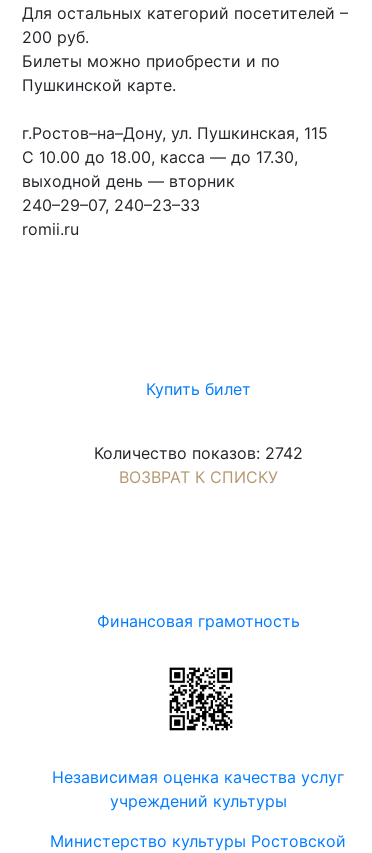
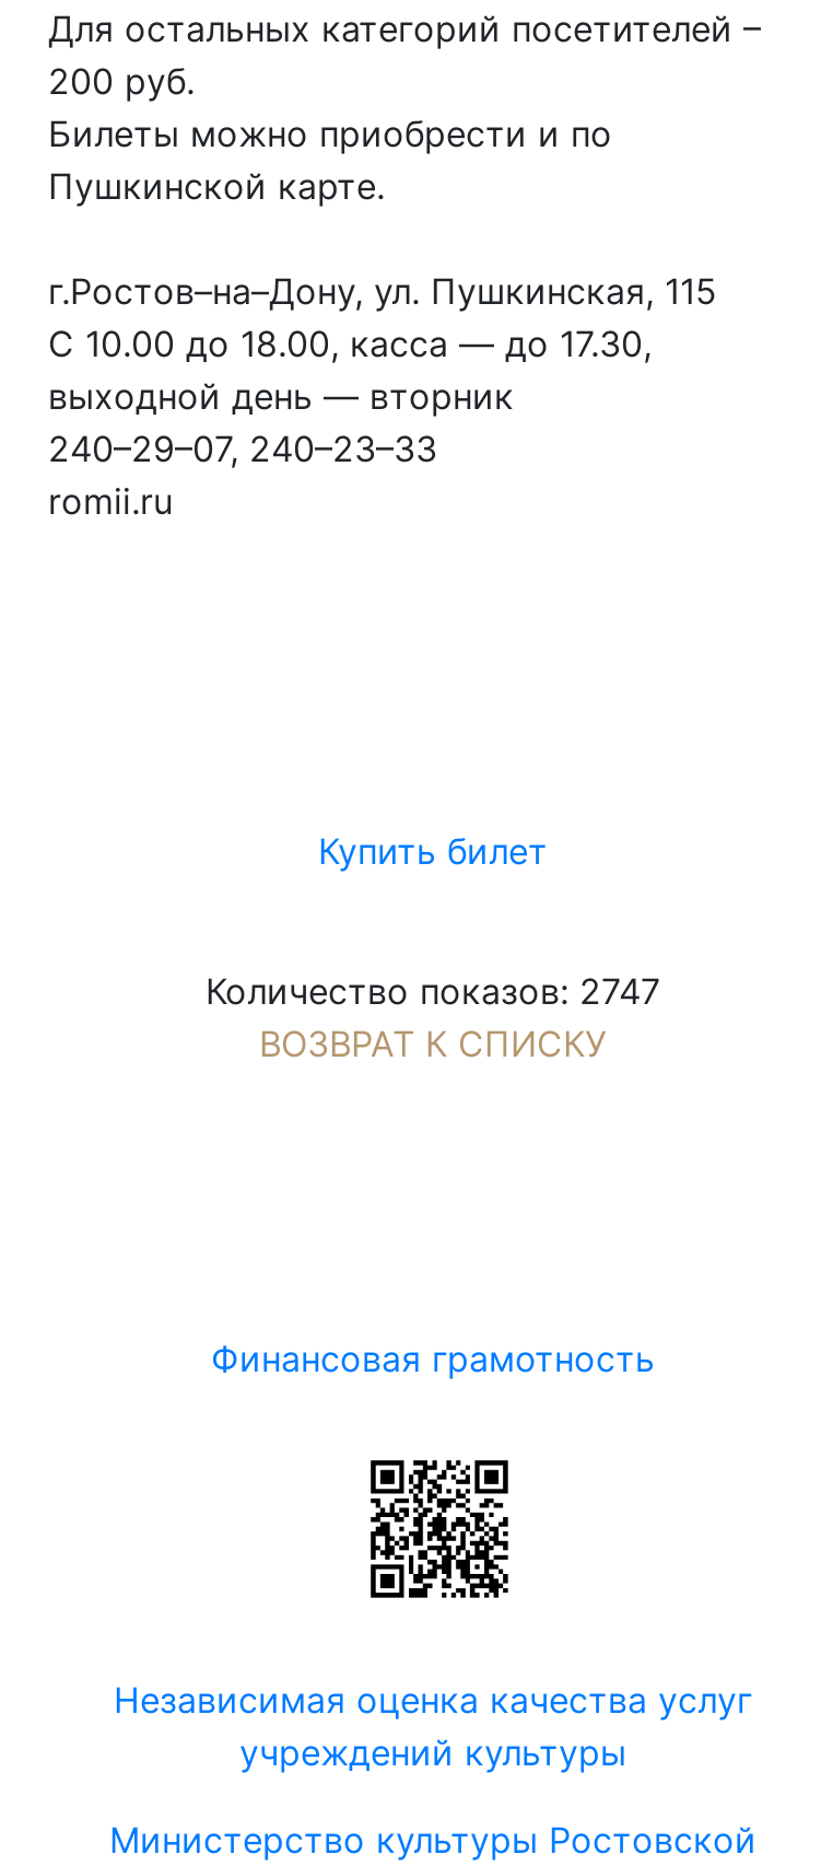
- Количество показов: 2742
+ Количество показов: 2747
